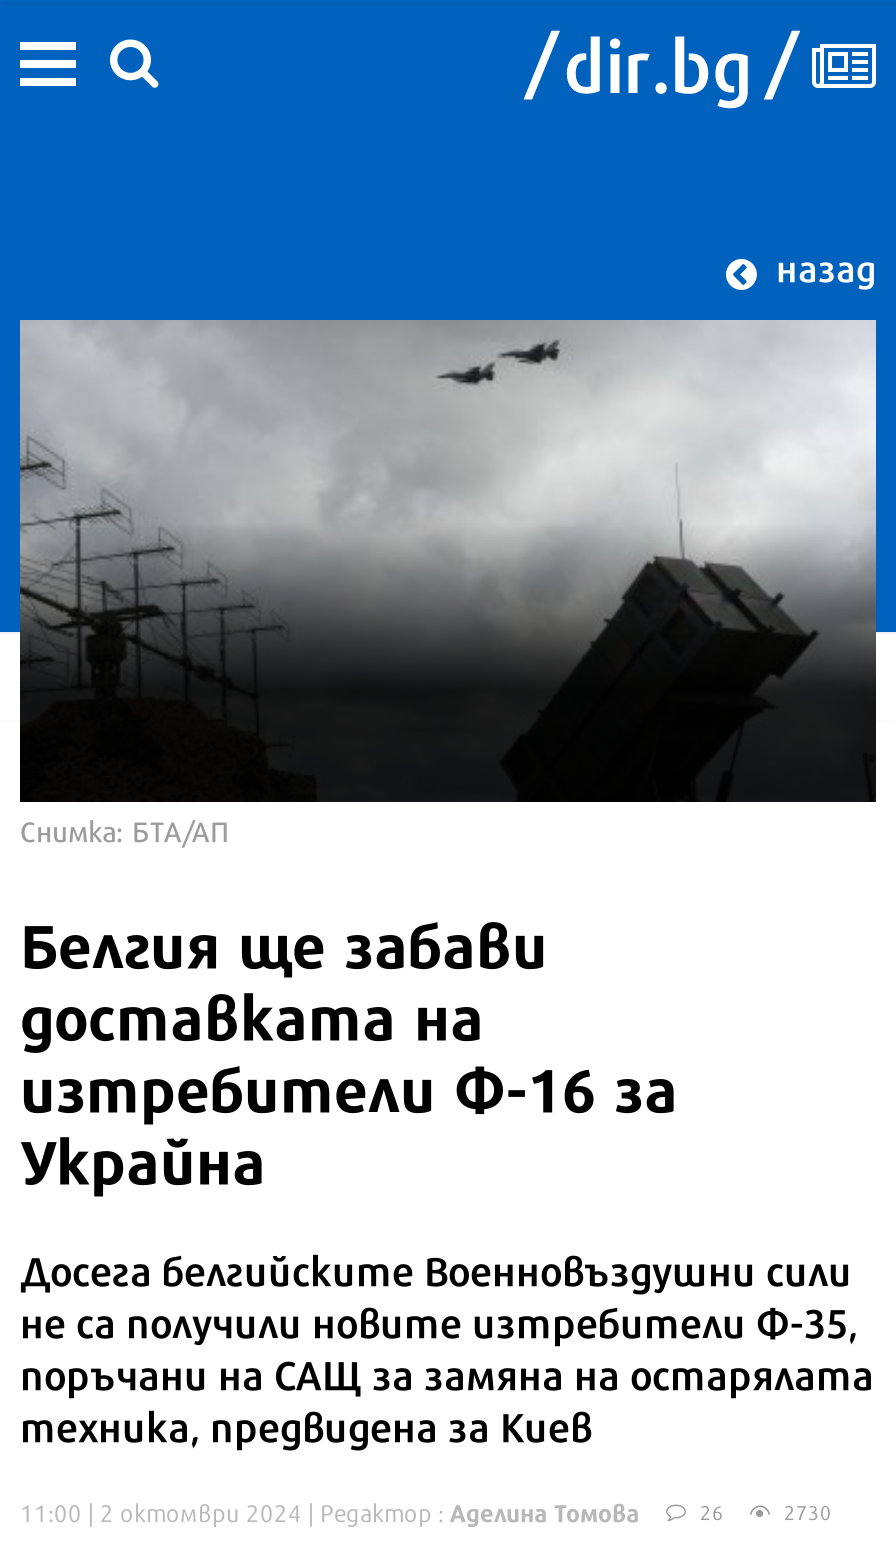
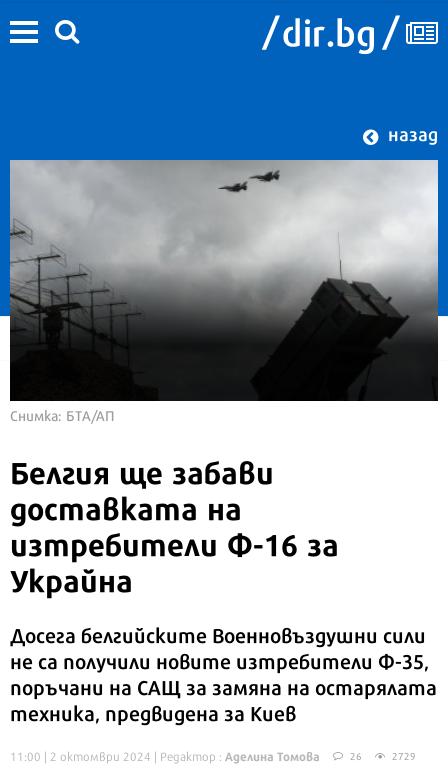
- 2730
+ 2729
